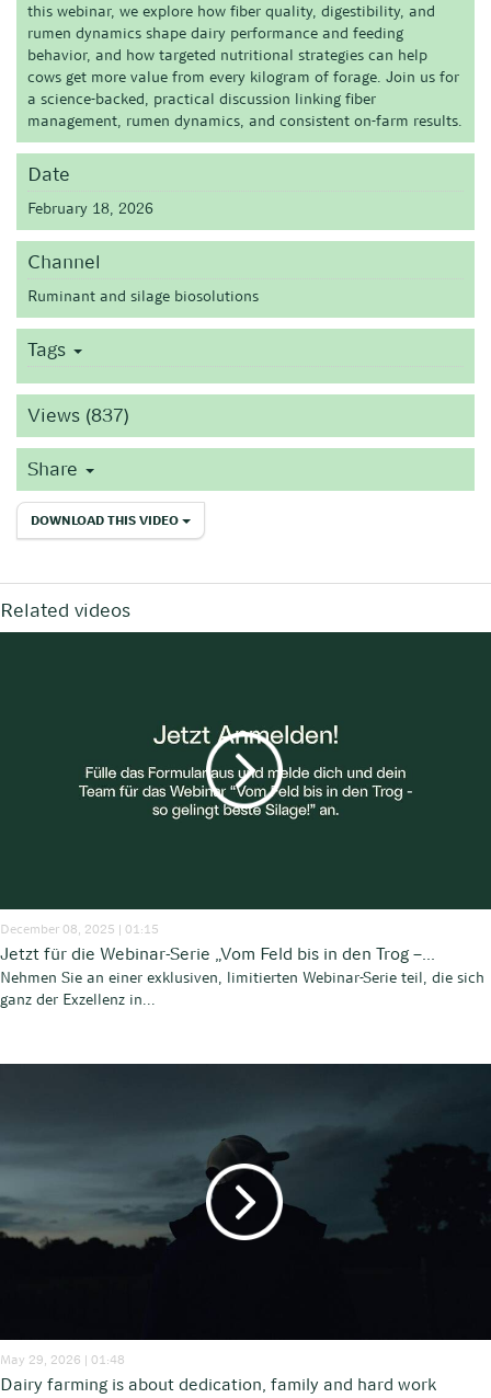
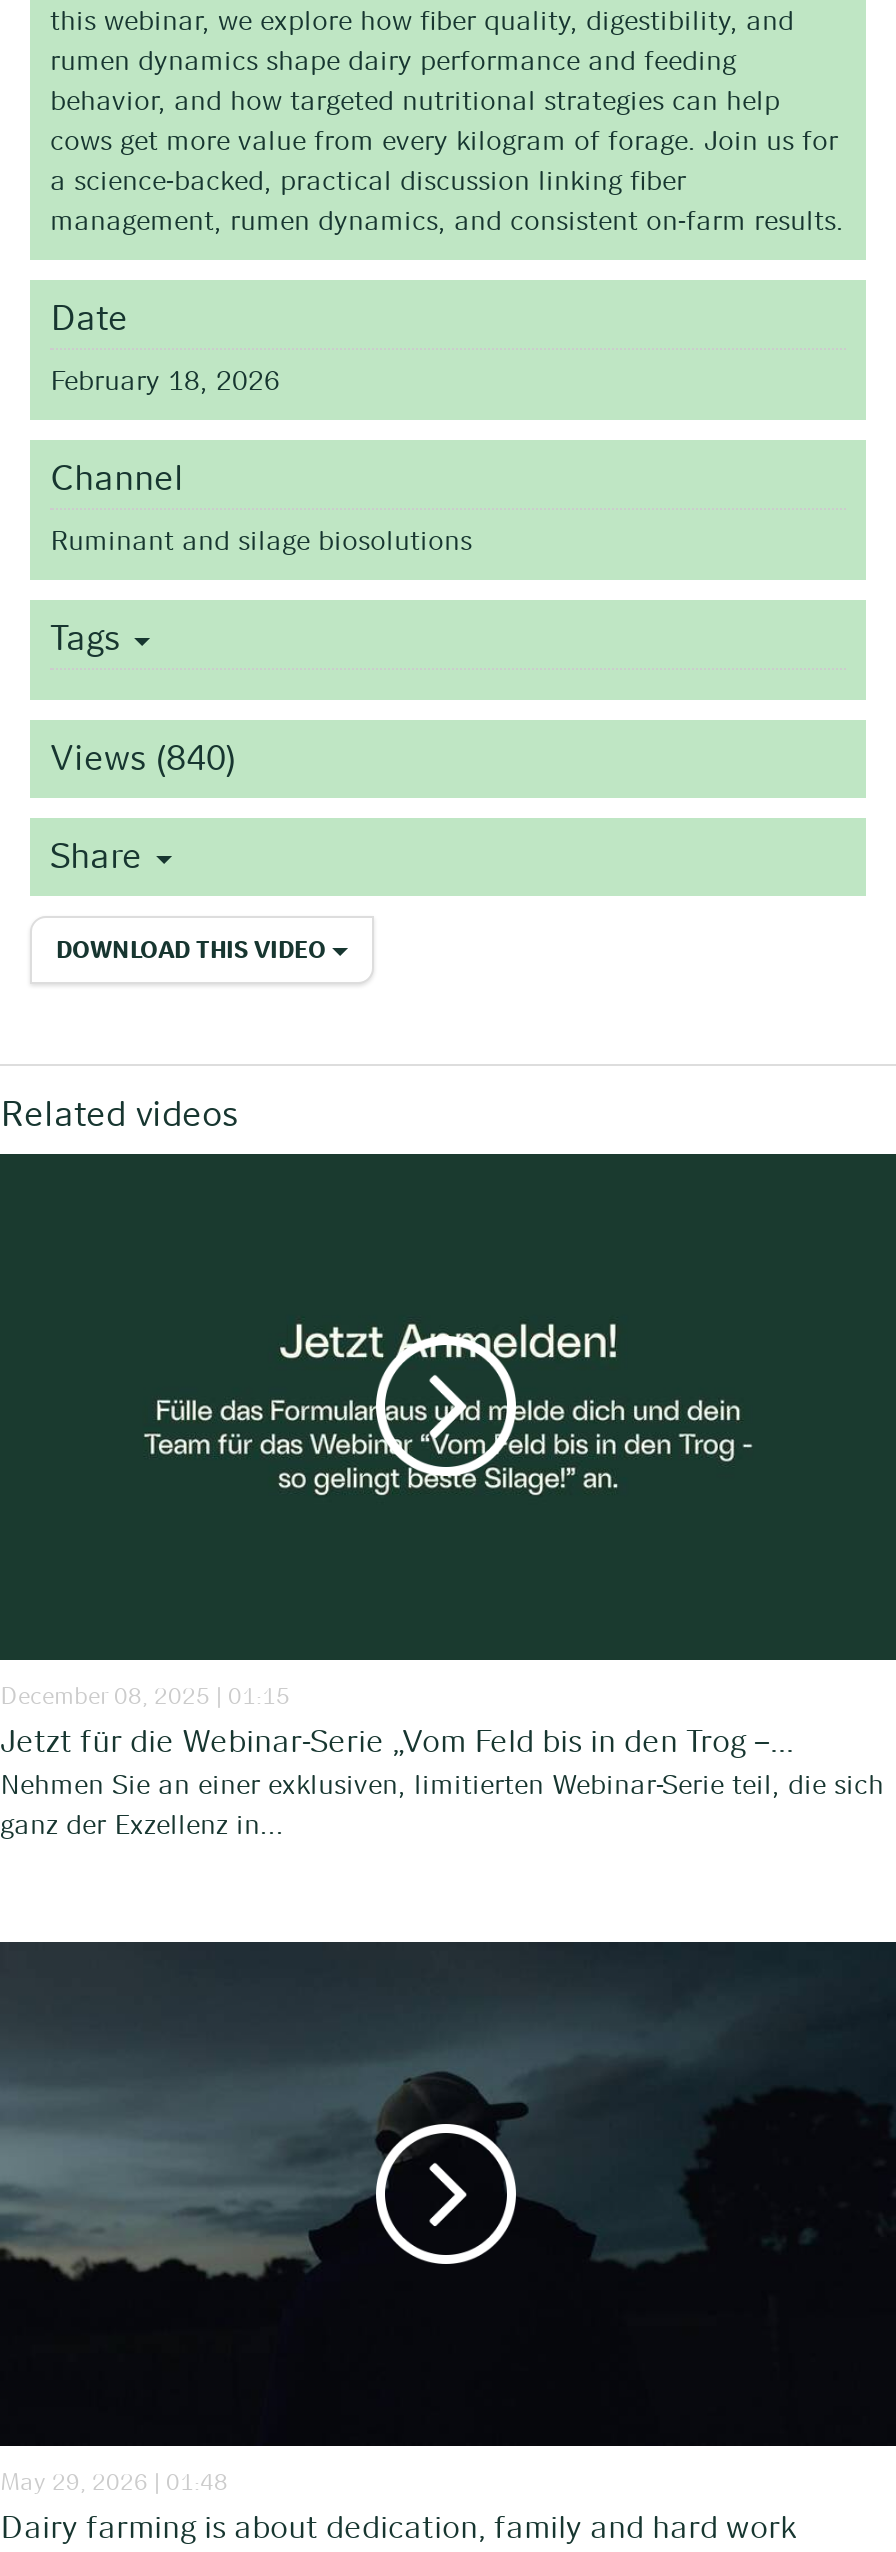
- Views (837)
+ Views (840)
